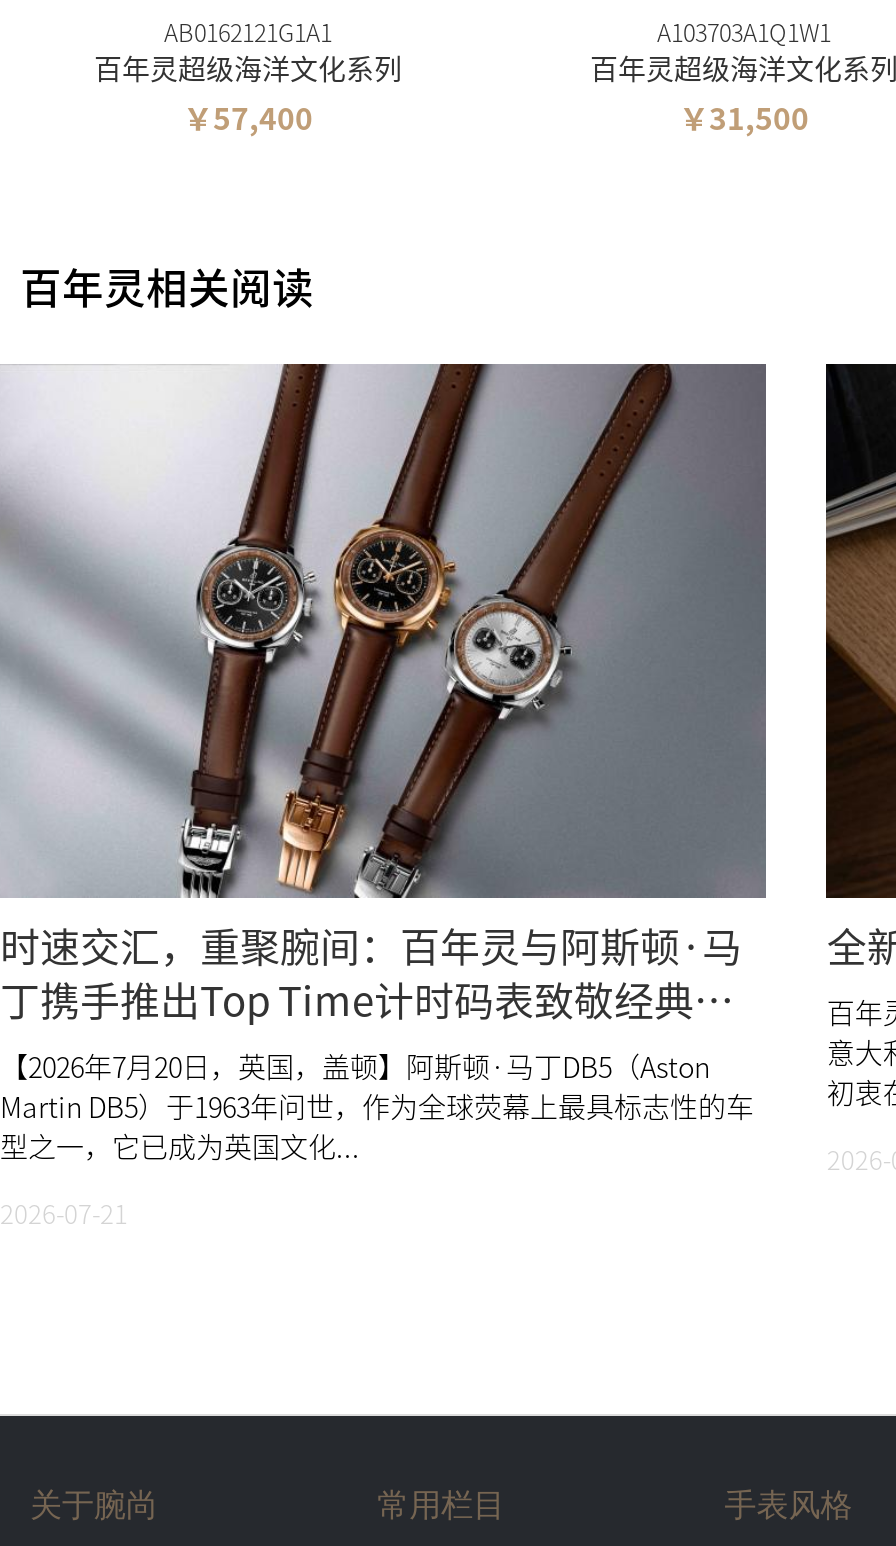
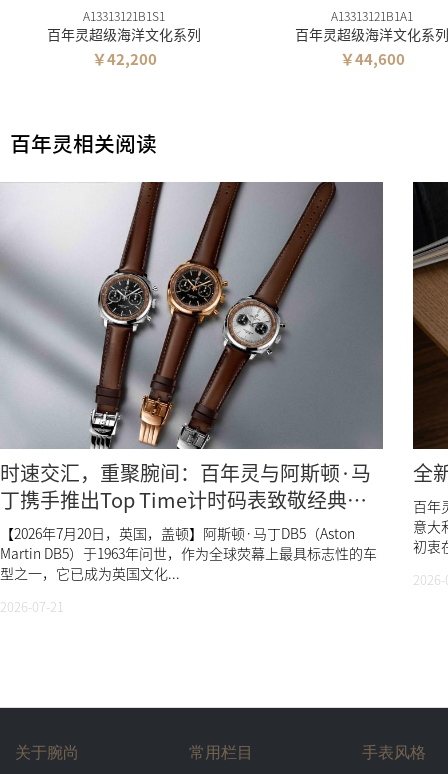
- AB0162121G1A1
+ A13313121B1S1

- A103703A1Q1W1
+ A13313121B1A1

- ￥57,400
+ ￥42,200

- ￥31,500
+ ￥44,600
